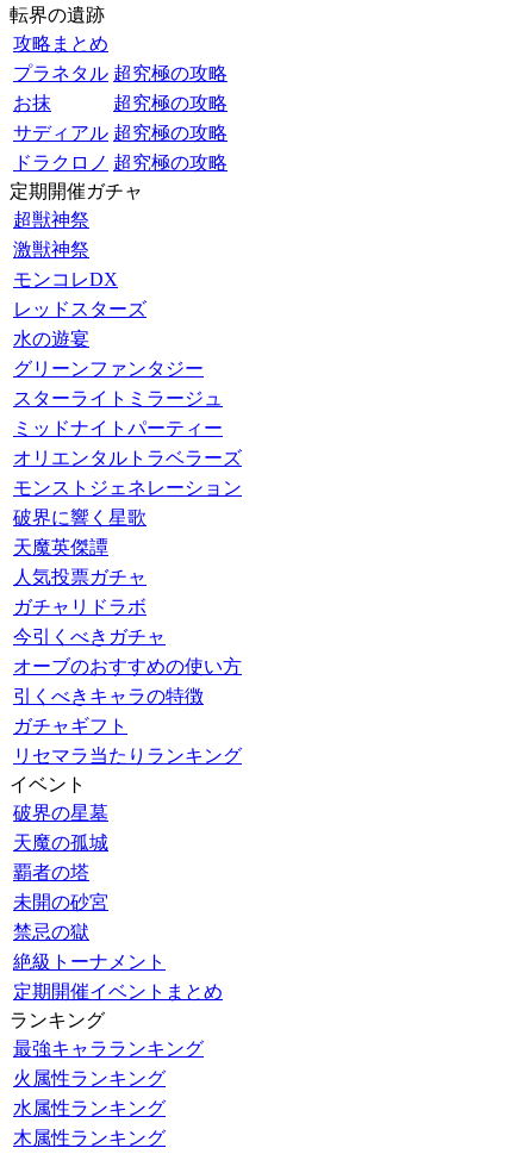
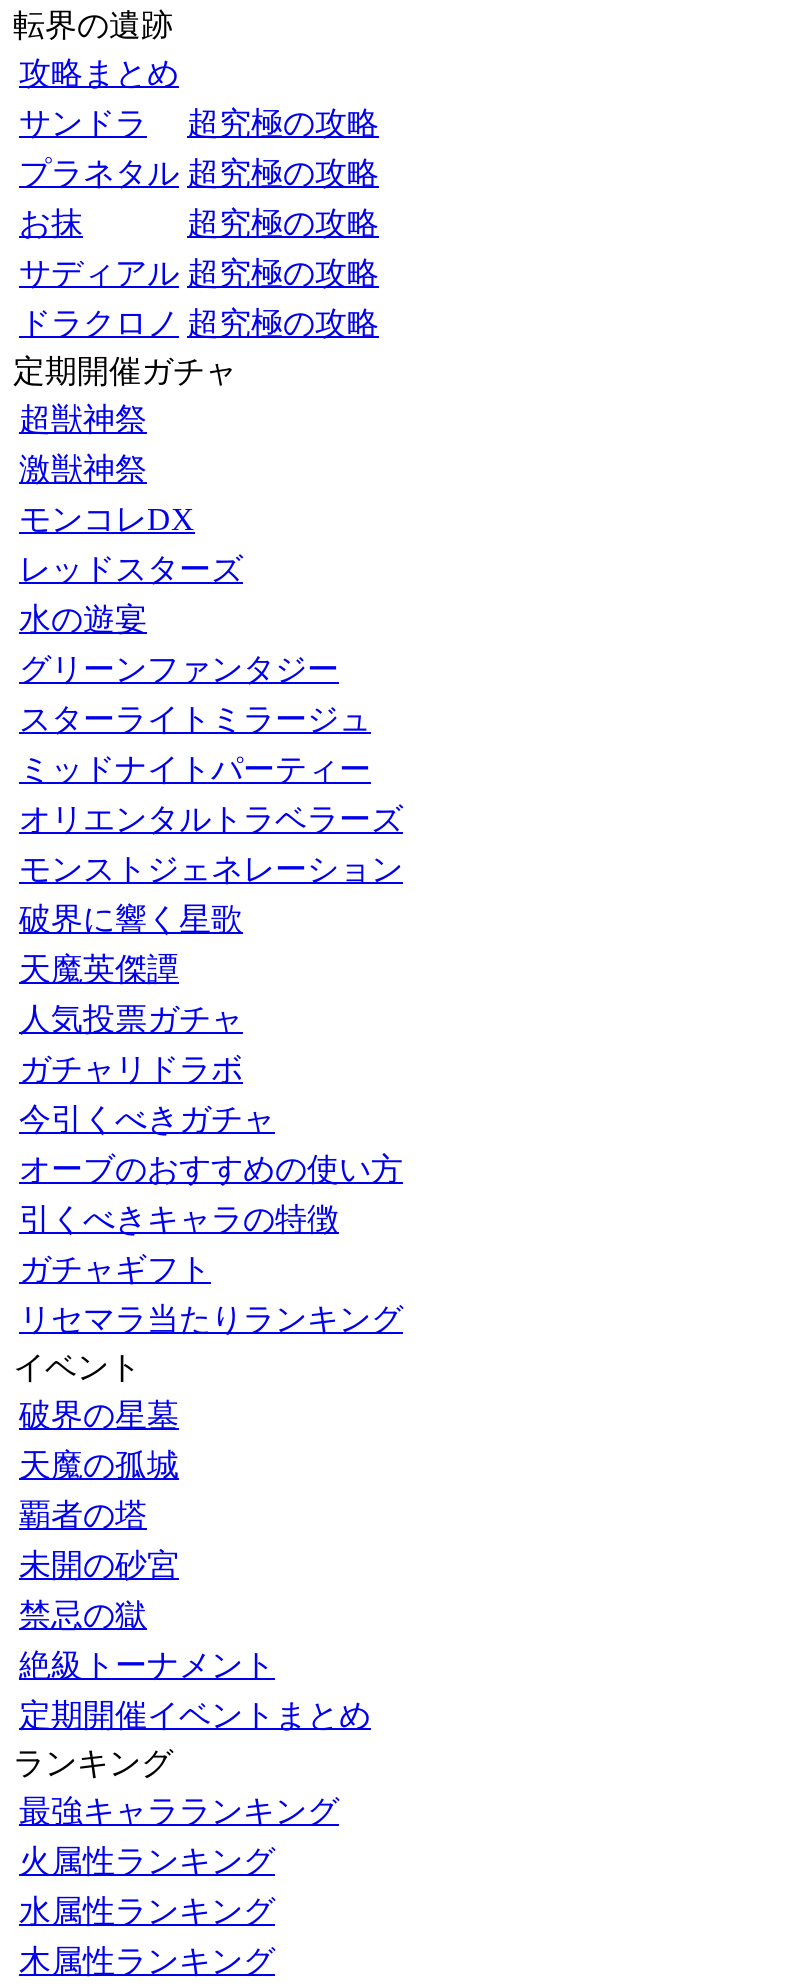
+ サンドラ
+ 超究極の攻略
